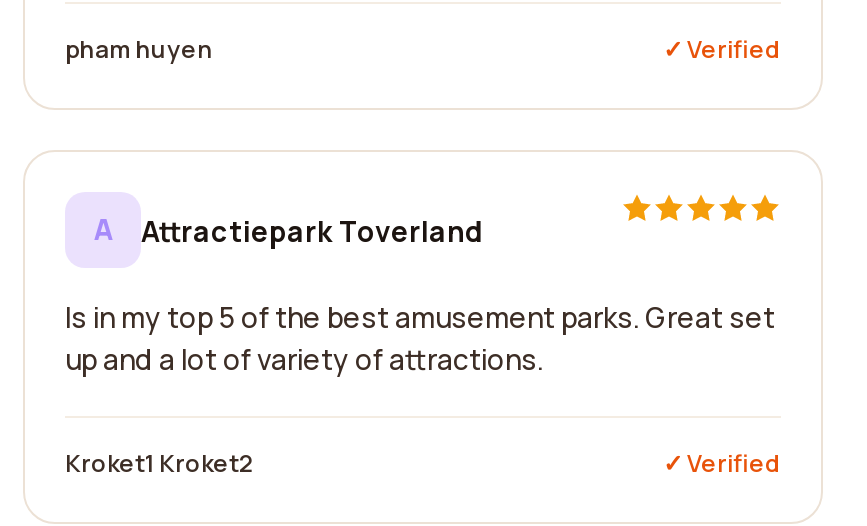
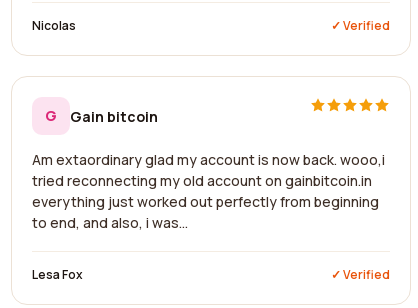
- pham huyen
+ Nicolas

- A
- Attractiepark Toverland
+ G
+ Gain bitcoin

- Is in my top 5 of the best amusement parks. Great set
- up and a lot of variety of attractions.
+ Am extaordinary glad my account is now back. wooo,i
+ tried reconnecting my old account on gainbitcoin.in
+ everything just worked out perfectly from beginning
+ to end, and also, i was...

- Kroket1 Kroket2
+ Lesa Fox
